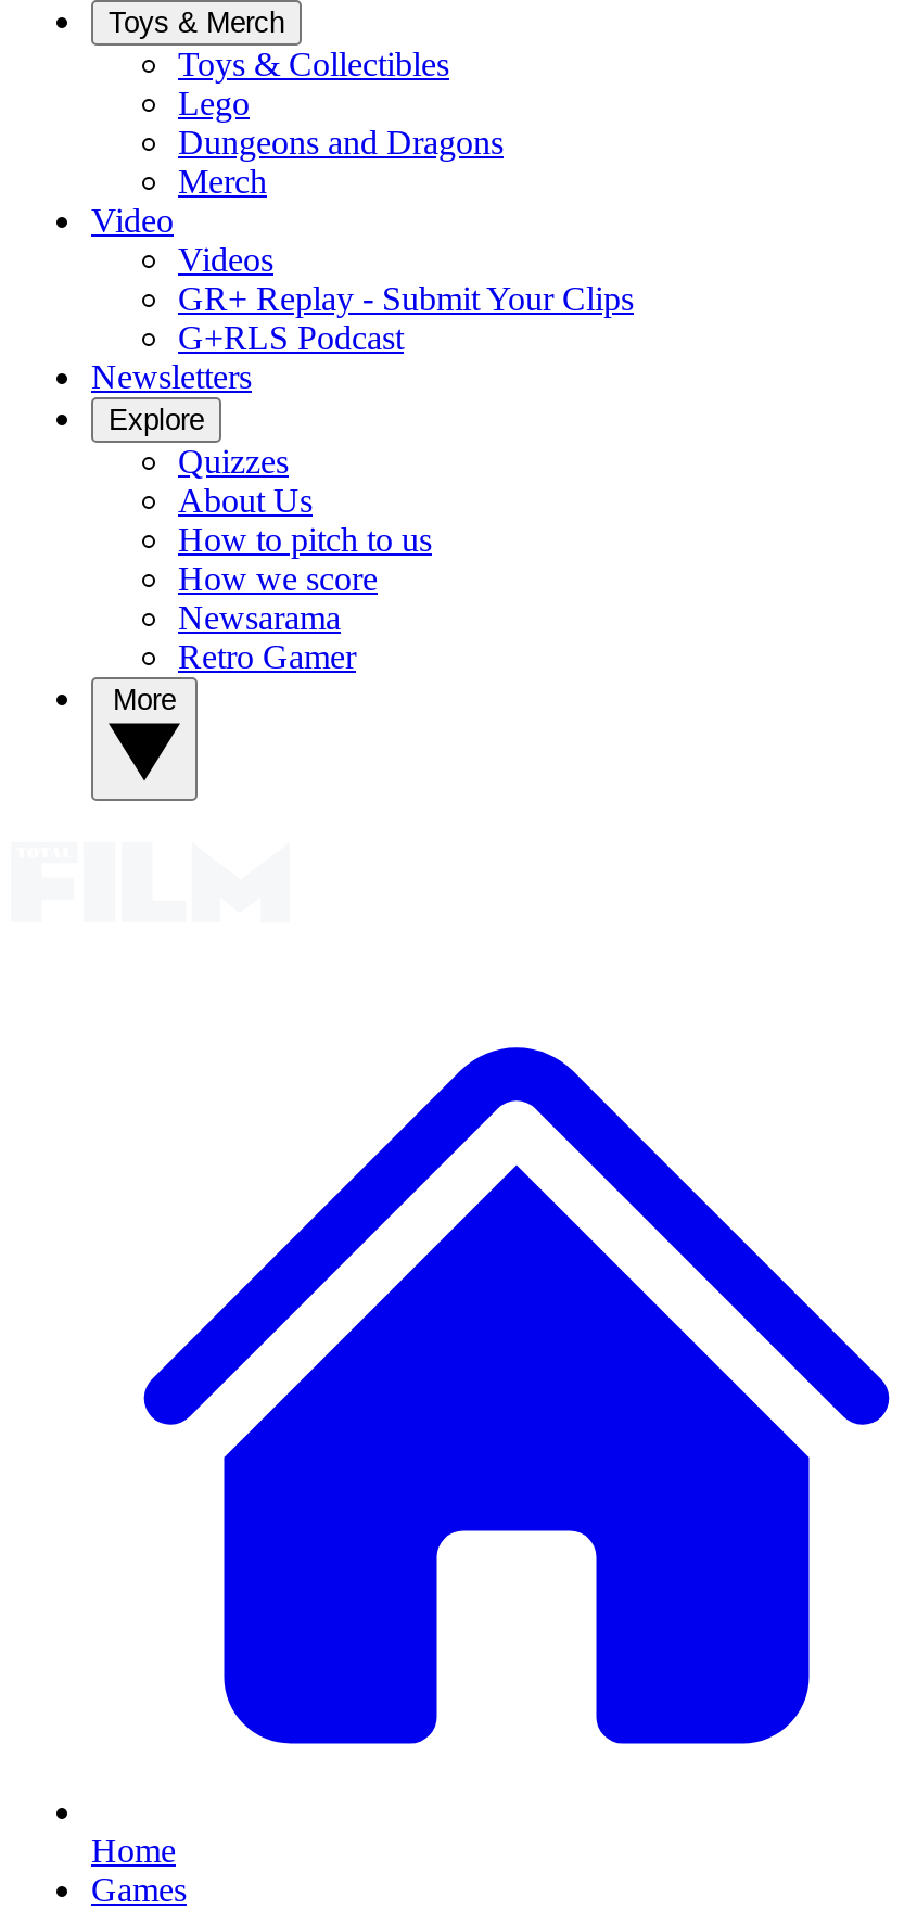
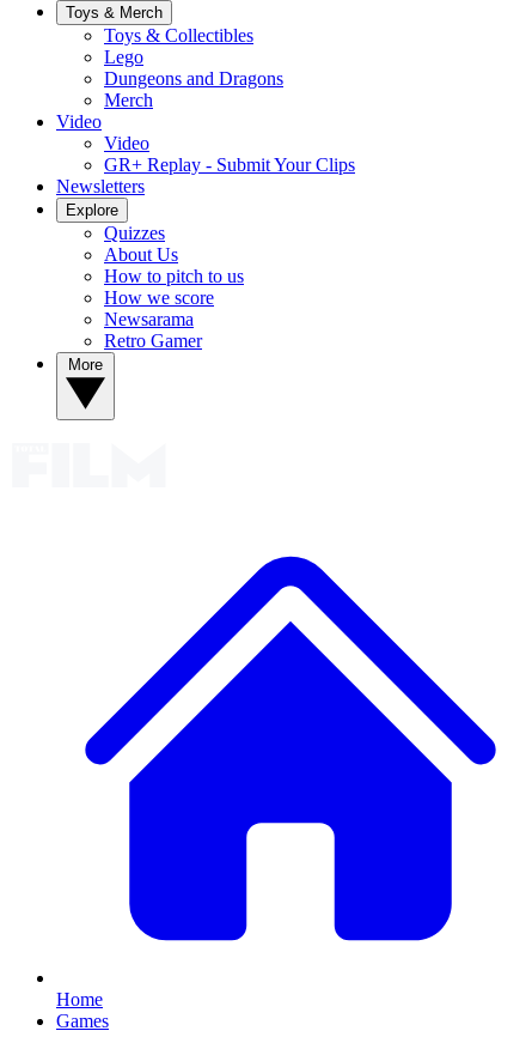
- Videos
+ Video

- G+RLS Podcast
